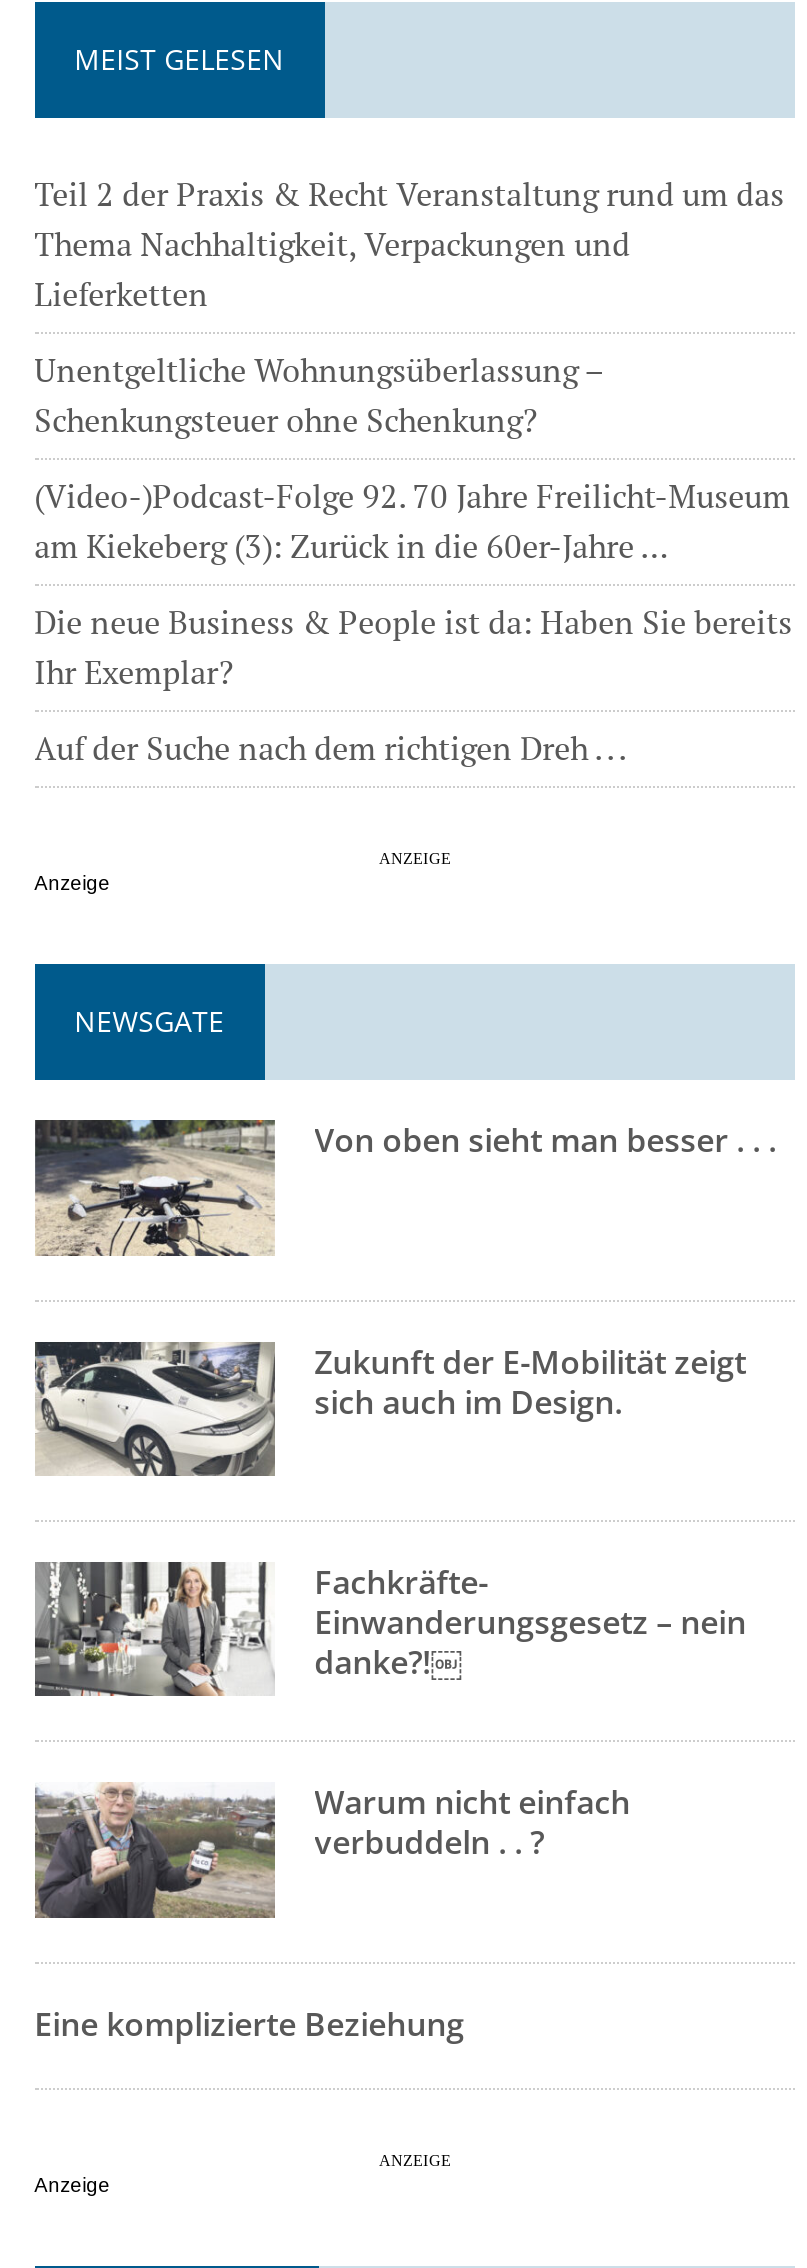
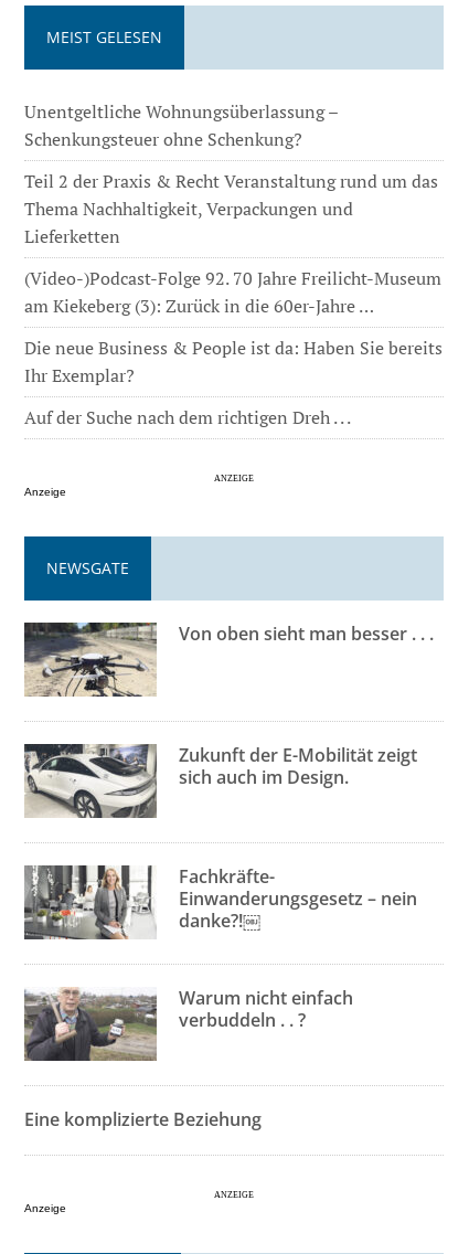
moved down: Teil 2 der Praxis & Recht Veranstaltung rund um das | Thema Nachhaltigkeit, Verpackungen und | Lieferketten

moved up: Unentgeltliche Wohnungsüberlassung – | Schenkungsteuer ohne Schenkung?
